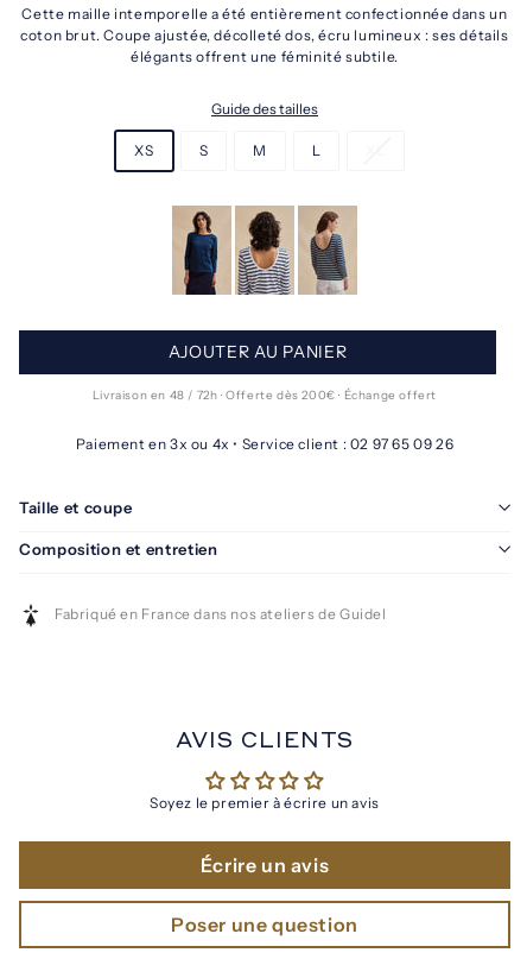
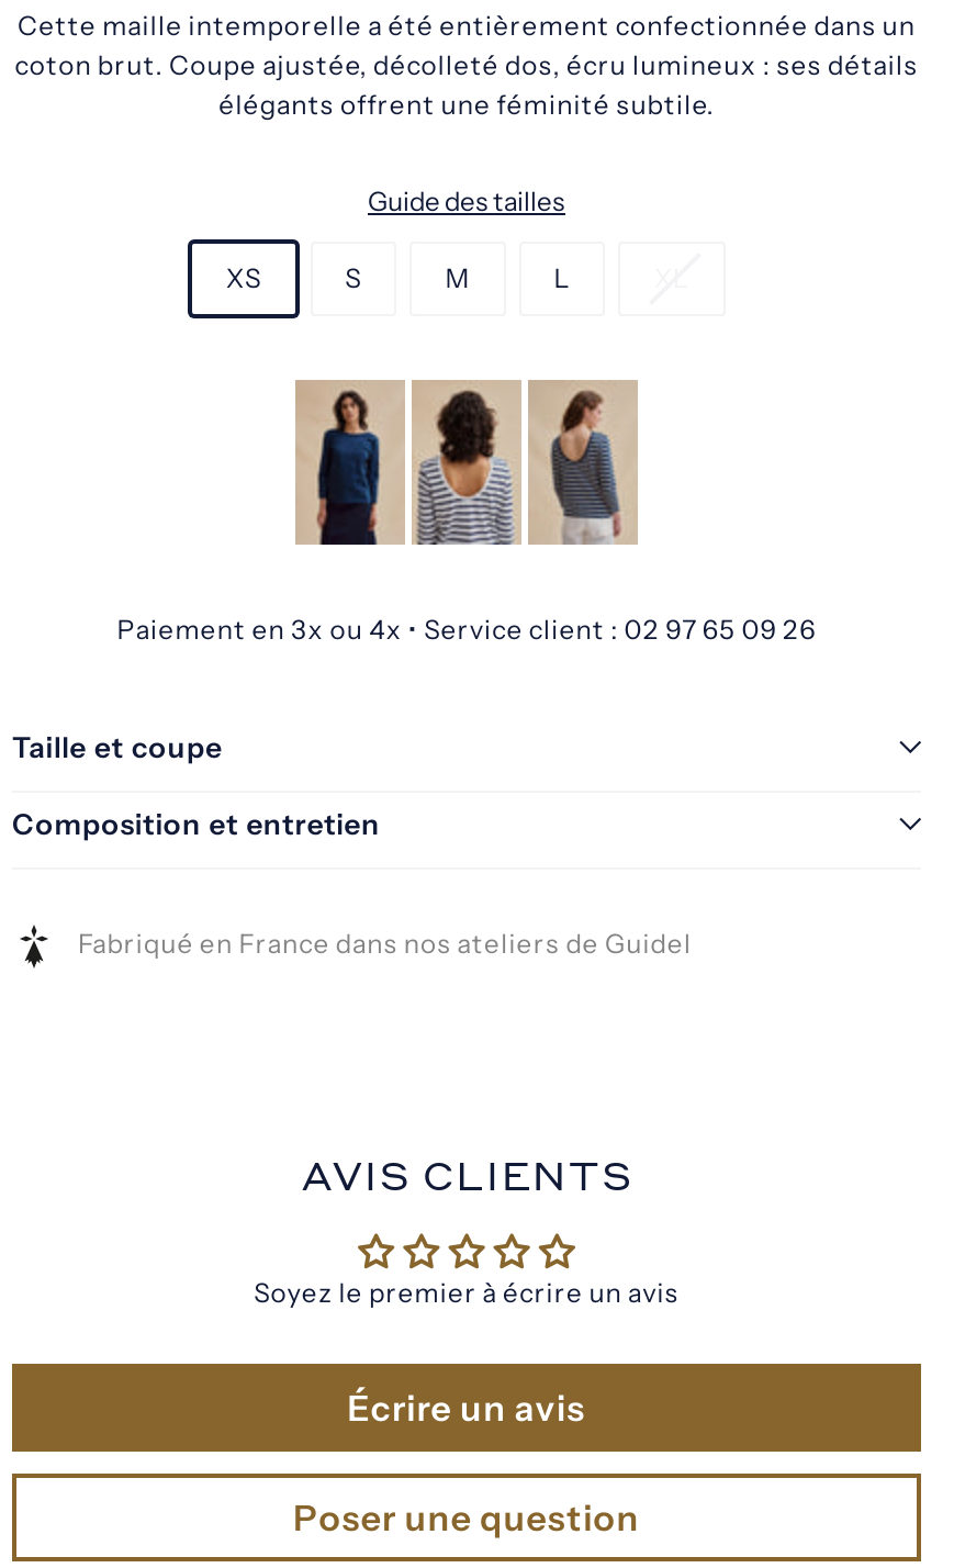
- AJOUTER AU PANIER
- Livraison en 48 / 72h · Offerte dès 200€ · Échange offert
